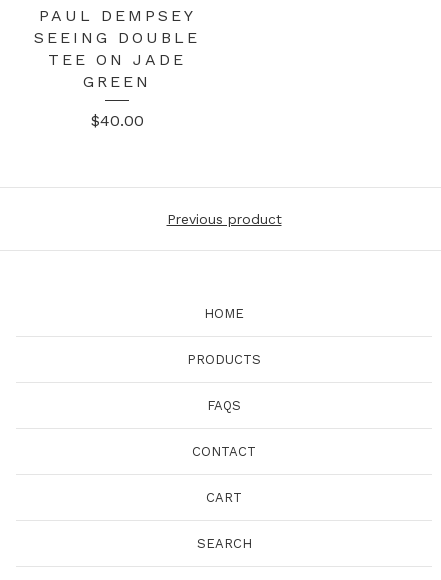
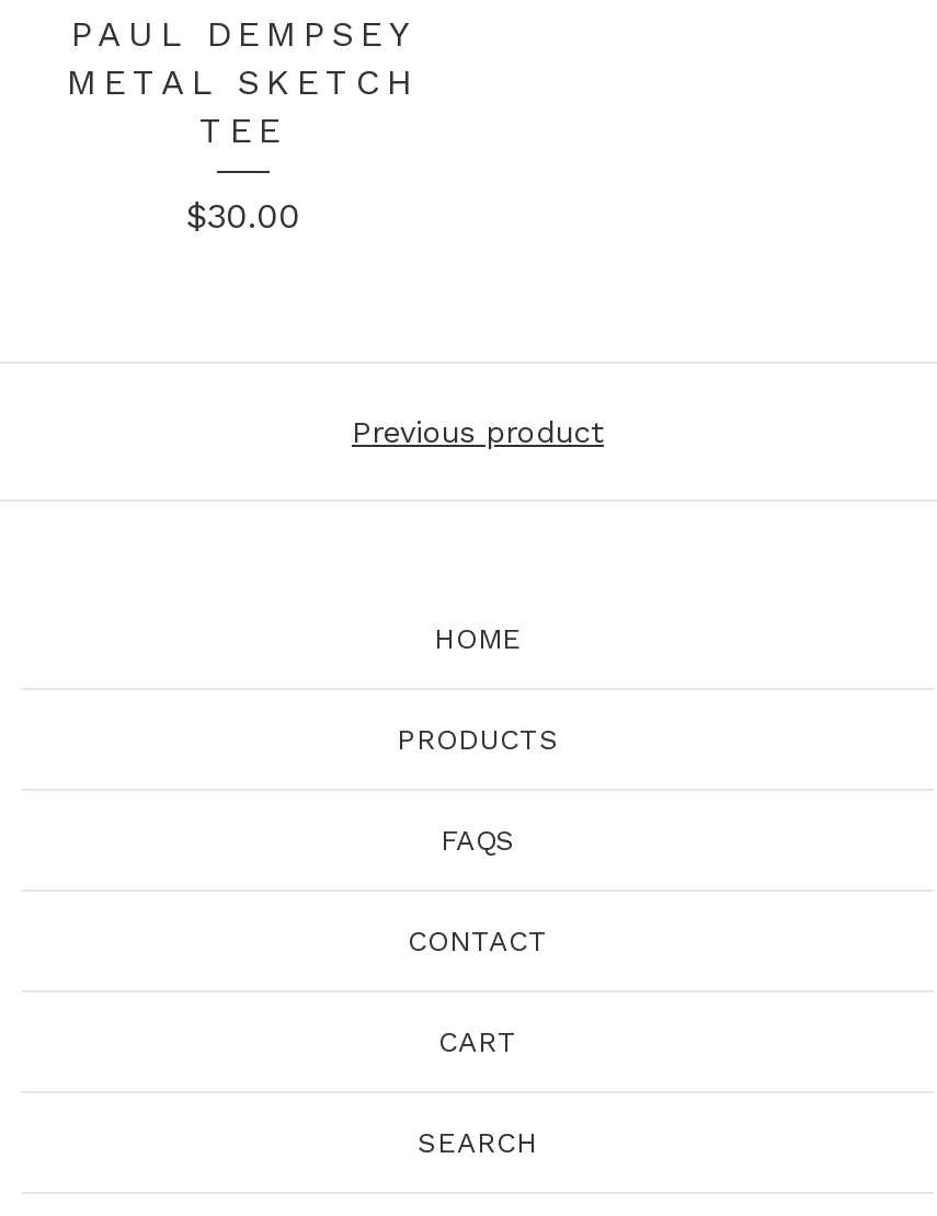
- SEEING DOUBLE
- TEE ON JADE
- GREEN
+ METAL SKETCH
+ TEE

- $40.00
+ $30.00
